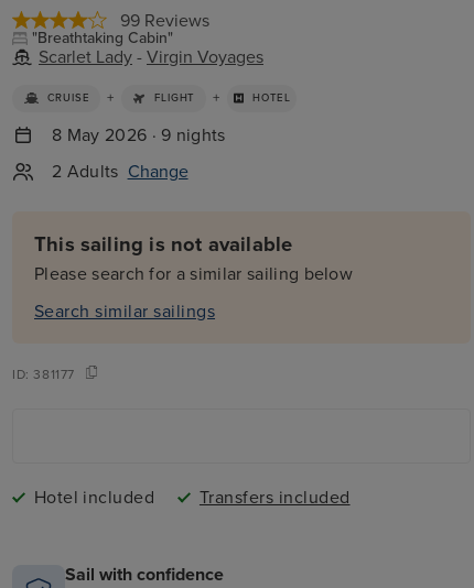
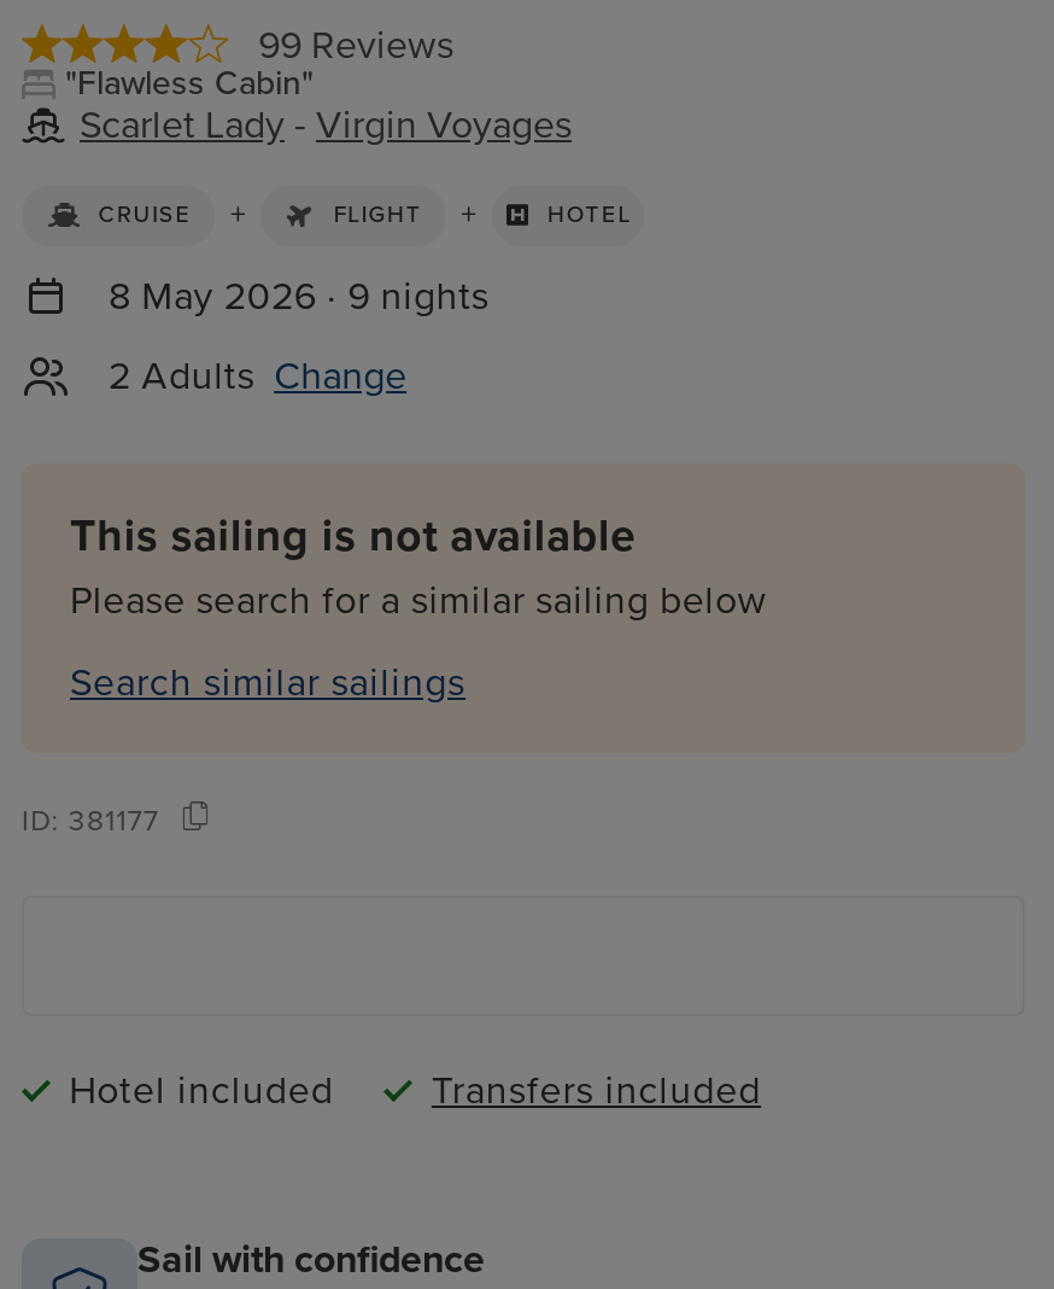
- "Breathtaking Cabin"
+ "Flawless Cabin"
